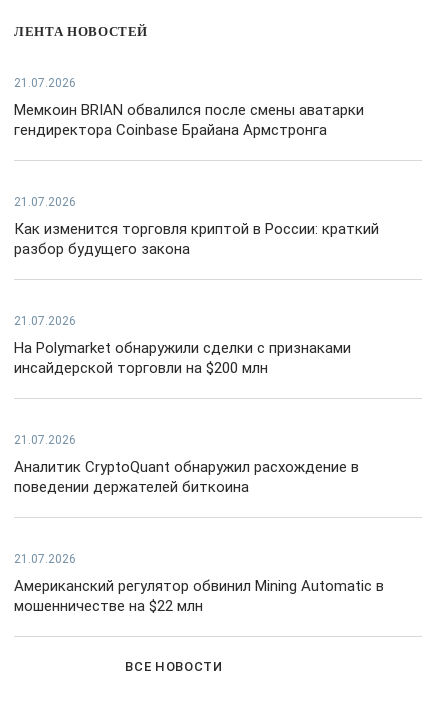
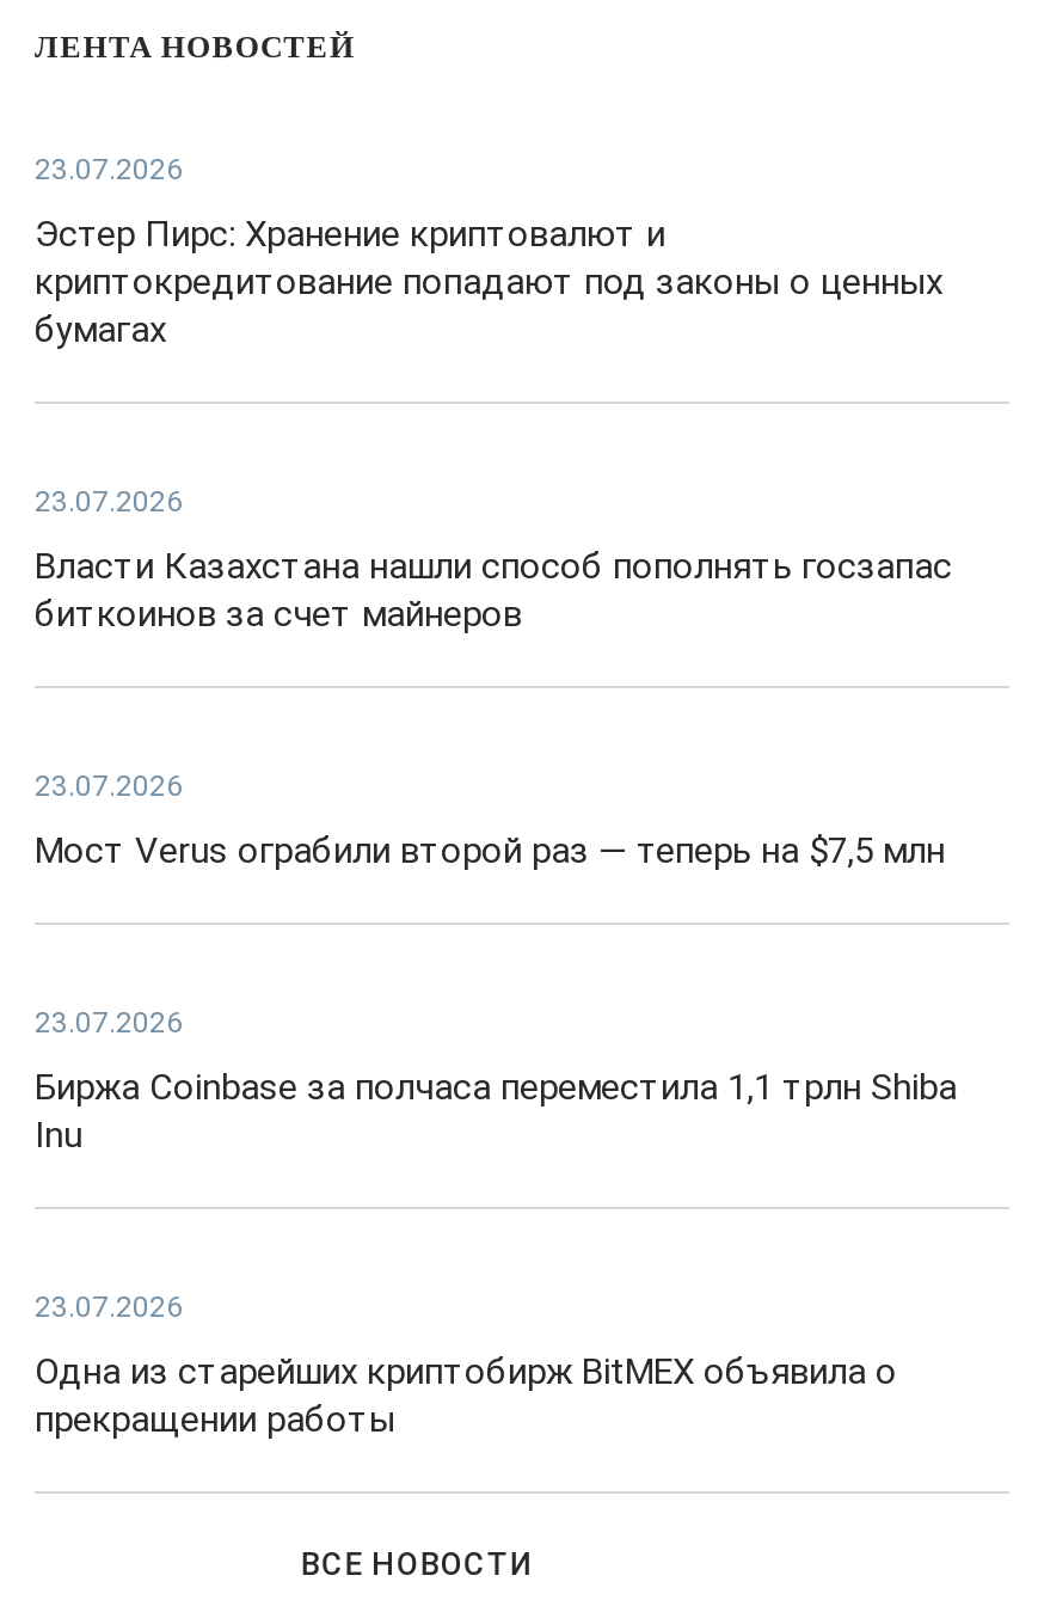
- 21.07.2026
+ 23.07.2026

- Мемкоин BRIAN обвалился после смены аватарки
- гендиректора Coinbase Брайана Армстронга
+ Эстер Пирс: Хранение криптовалют и
+ криптокредитование попадают под законы о ценных
+ бумагах

- 21.07.2026
+ 23.07.2026

- Как изменится торговля криптой в России: краткий
- разбор будущего закона
+ Власти Казахстана нашли способ пополнять госзапас
+ биткоинов за счет майнеров

- 21.07.2026
+ 23.07.2026

- На Polymarket обнаружили сделки с признаками
- инсайдерской торговли на $200 млн
+ Мост Verus ограбили второй раз — теперь на $7,5 млн

- 21.07.2026
+ 23.07.2026

- Аналитик CryptoQuant обнаружил расхождение в
- поведении держателей биткоина
+ Биржа Coinbase за полчаса переместила 1,1 трлн Shiba
+ Inu

- 21.07.2026
+ 23.07.2026

- Американский регулятор обвинил Mining Automatic в
- мошенничестве на $22 млн
+ Одна из старейших криптобирж BitMEX объявила о
+ прекращении работы
